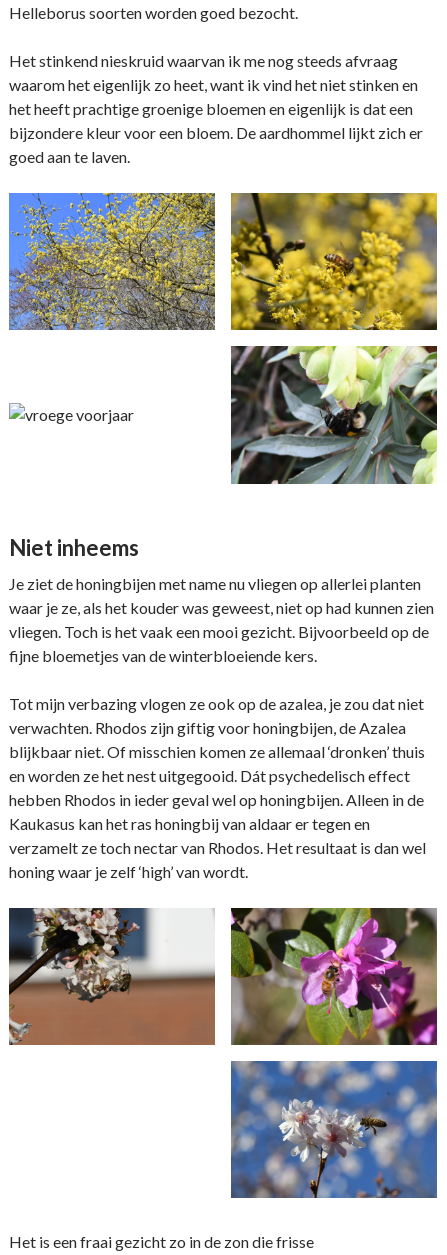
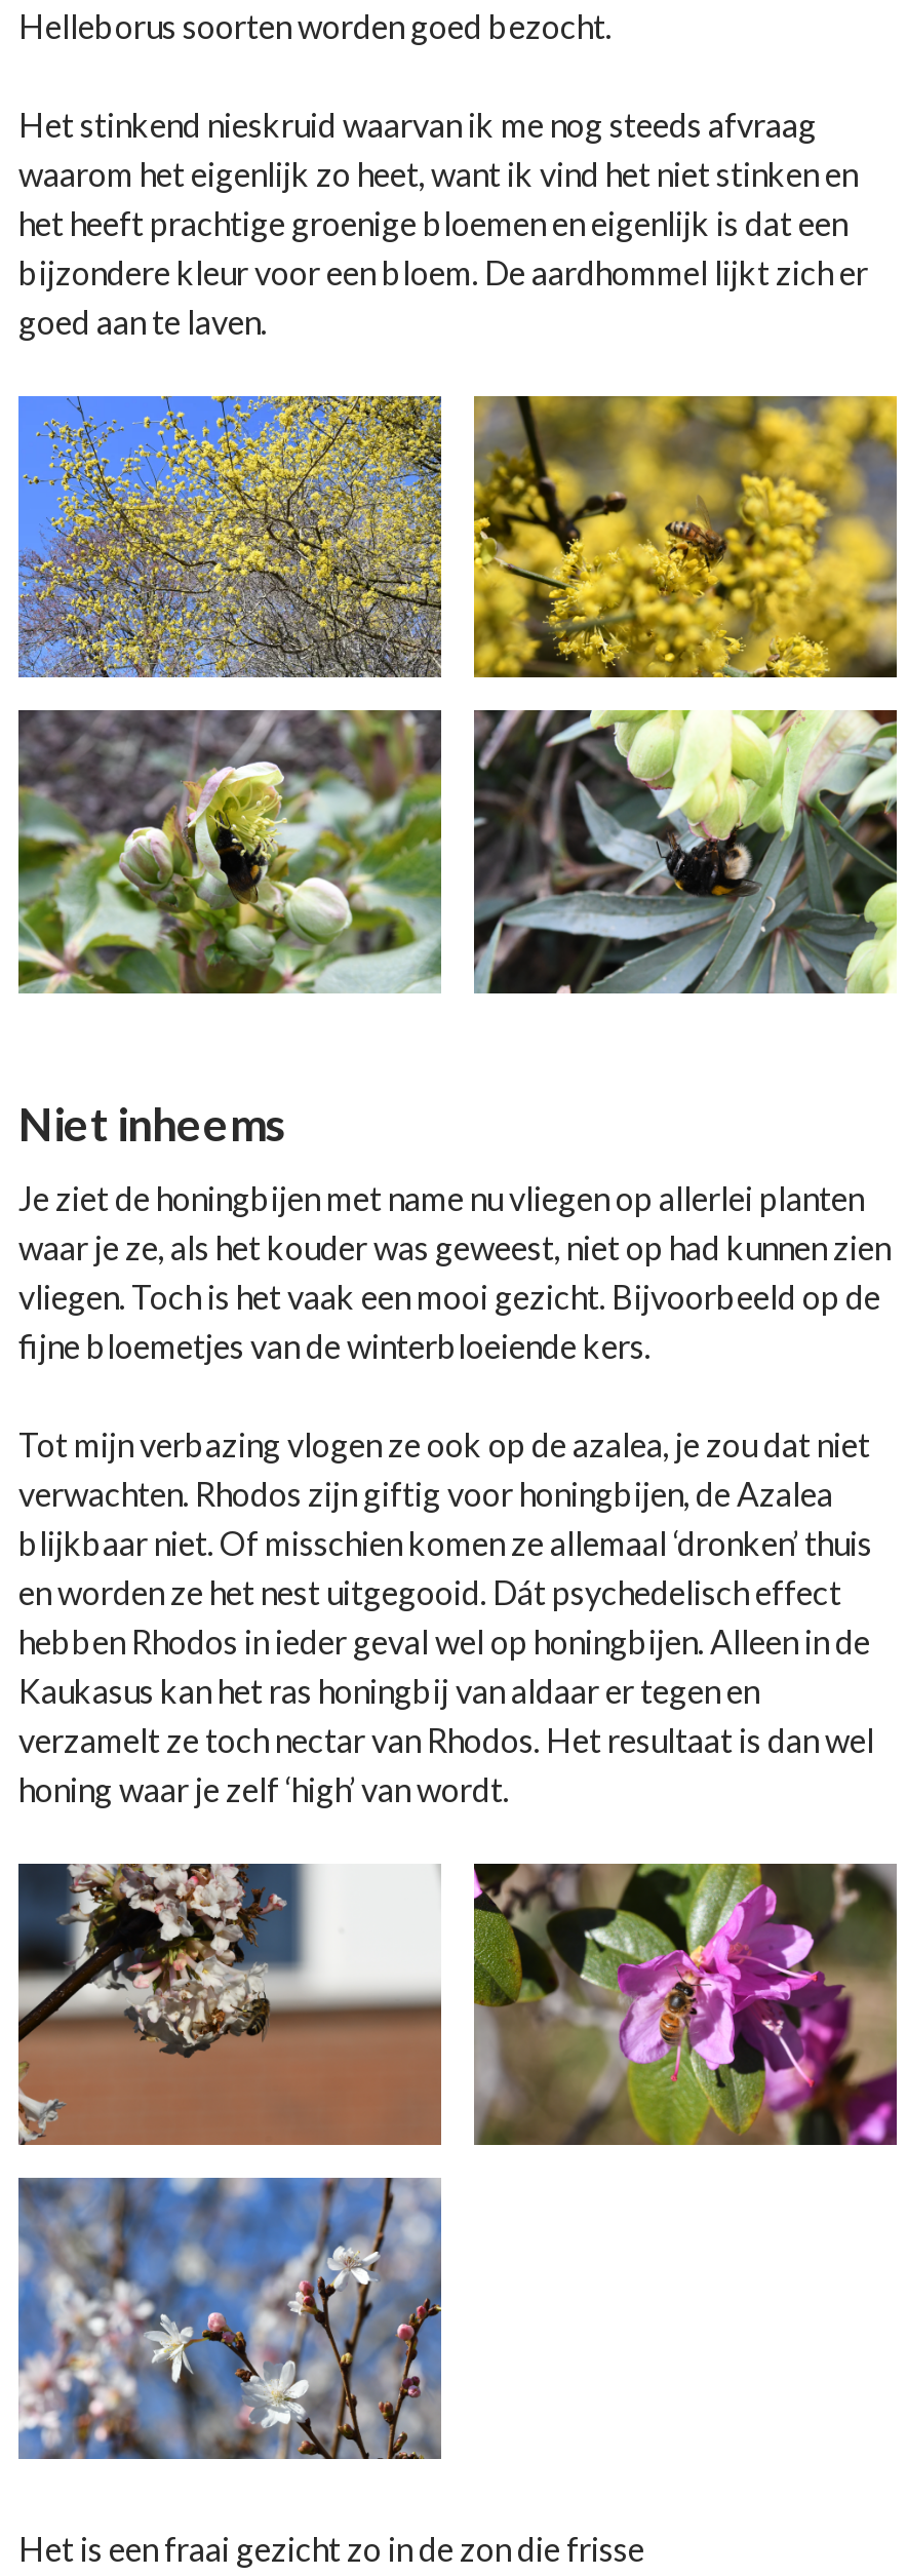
+ [image]

+ [image]

- [image]
